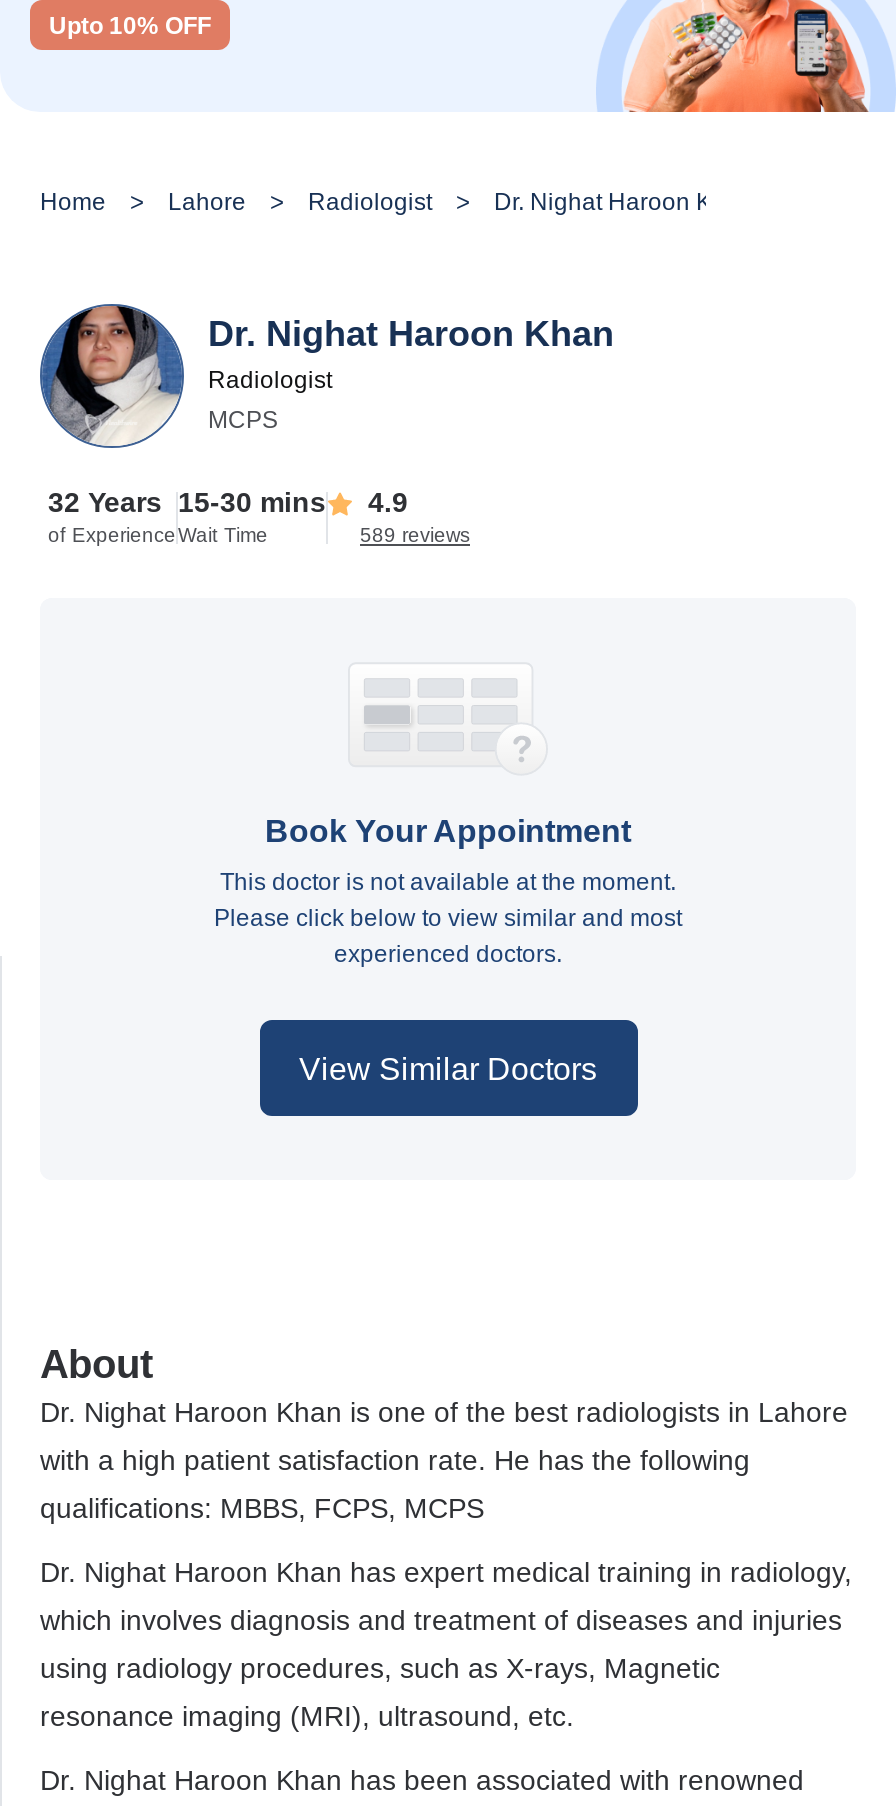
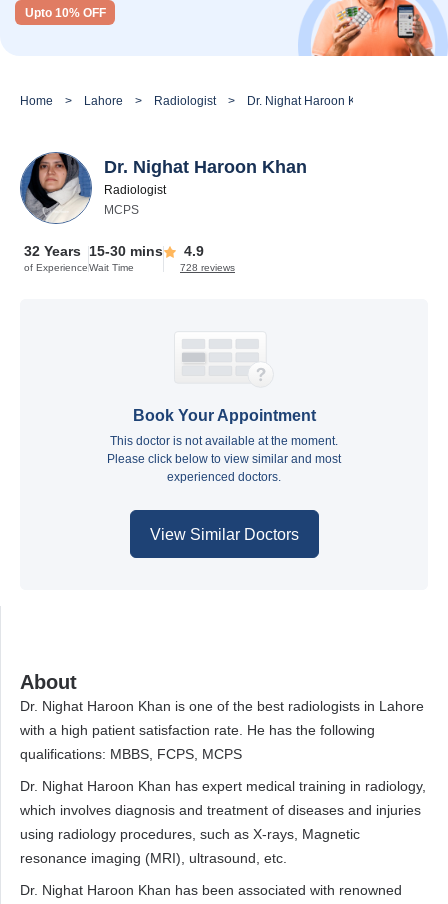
- 589 reviews
+ 728 reviews
